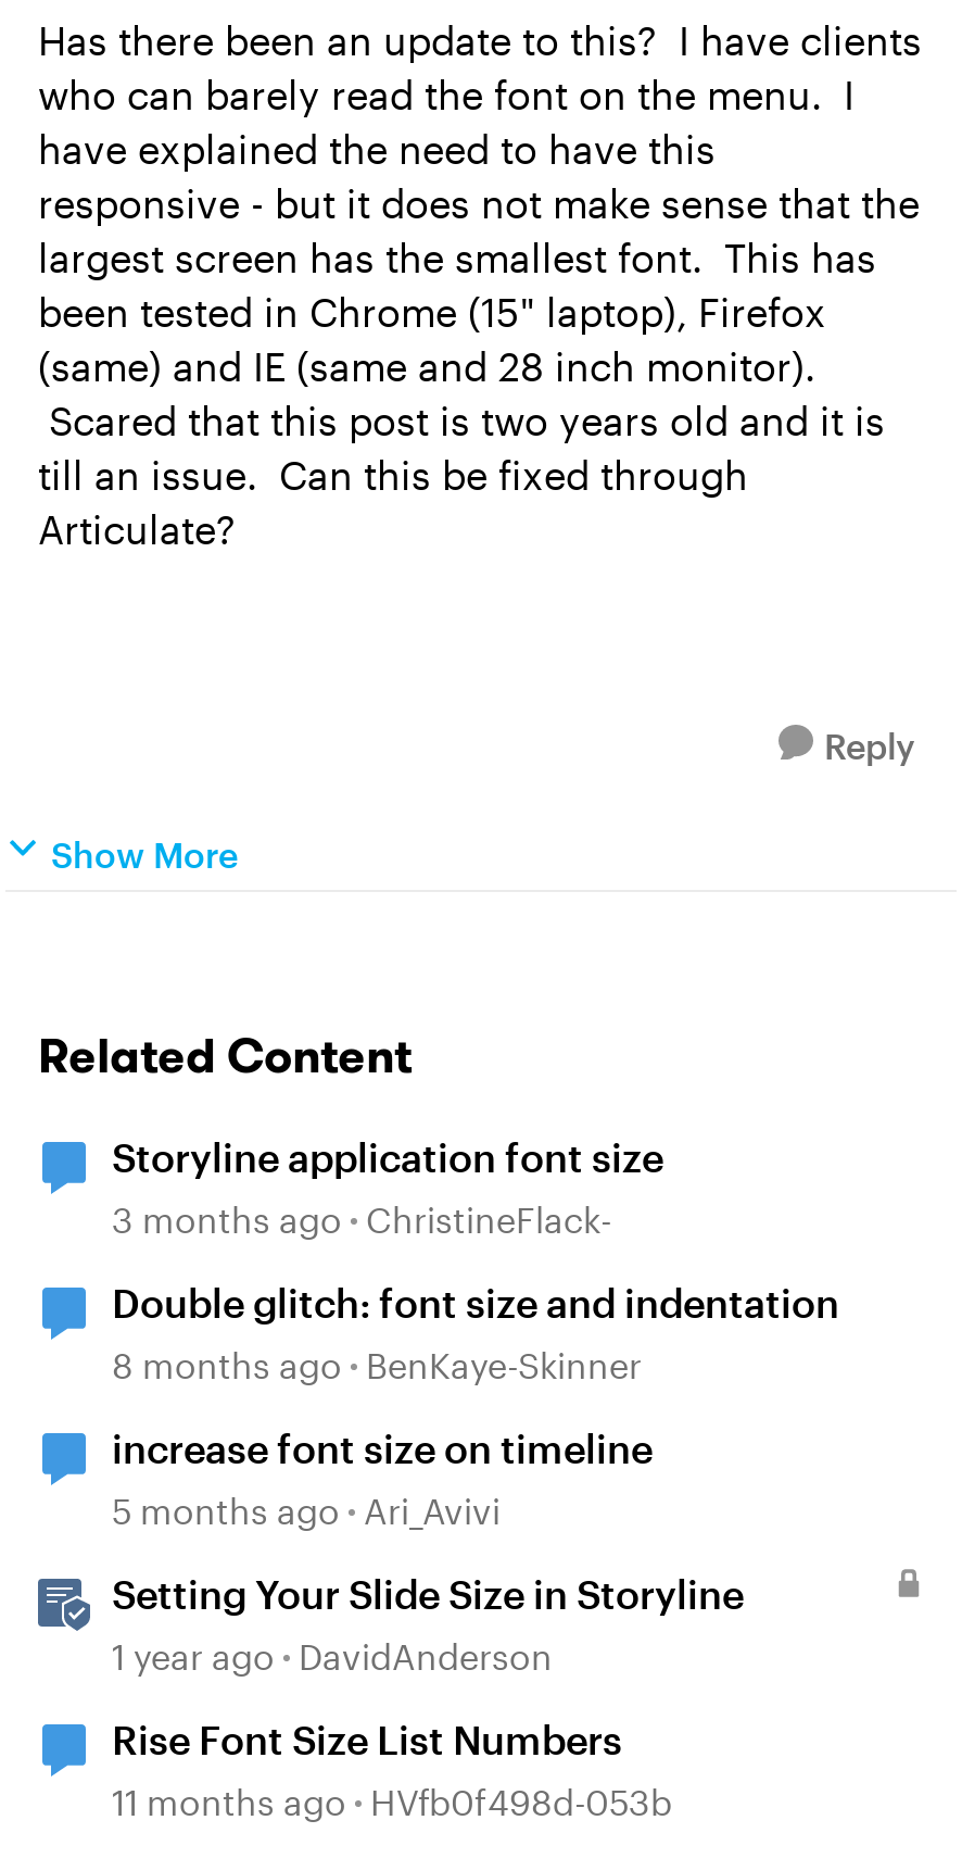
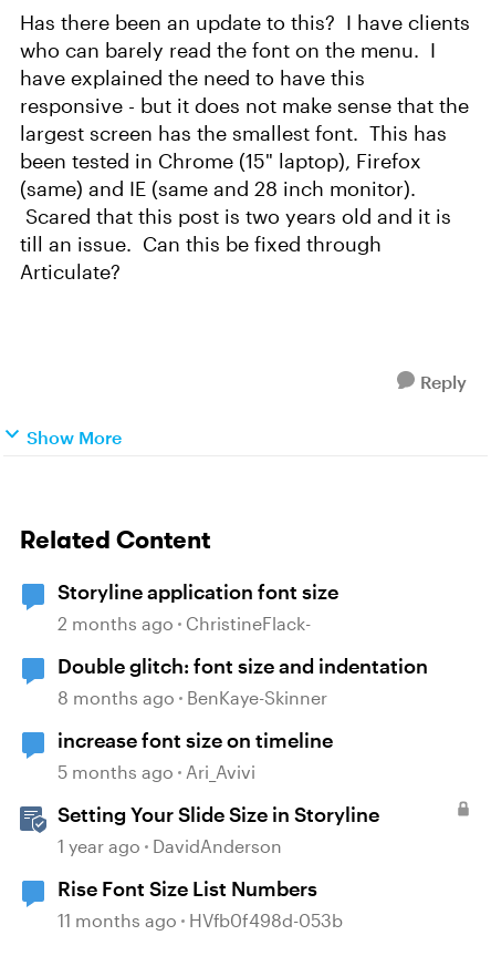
- 3 months ago ChristineFlack-
+ 2 months ago ChristineFlack-
